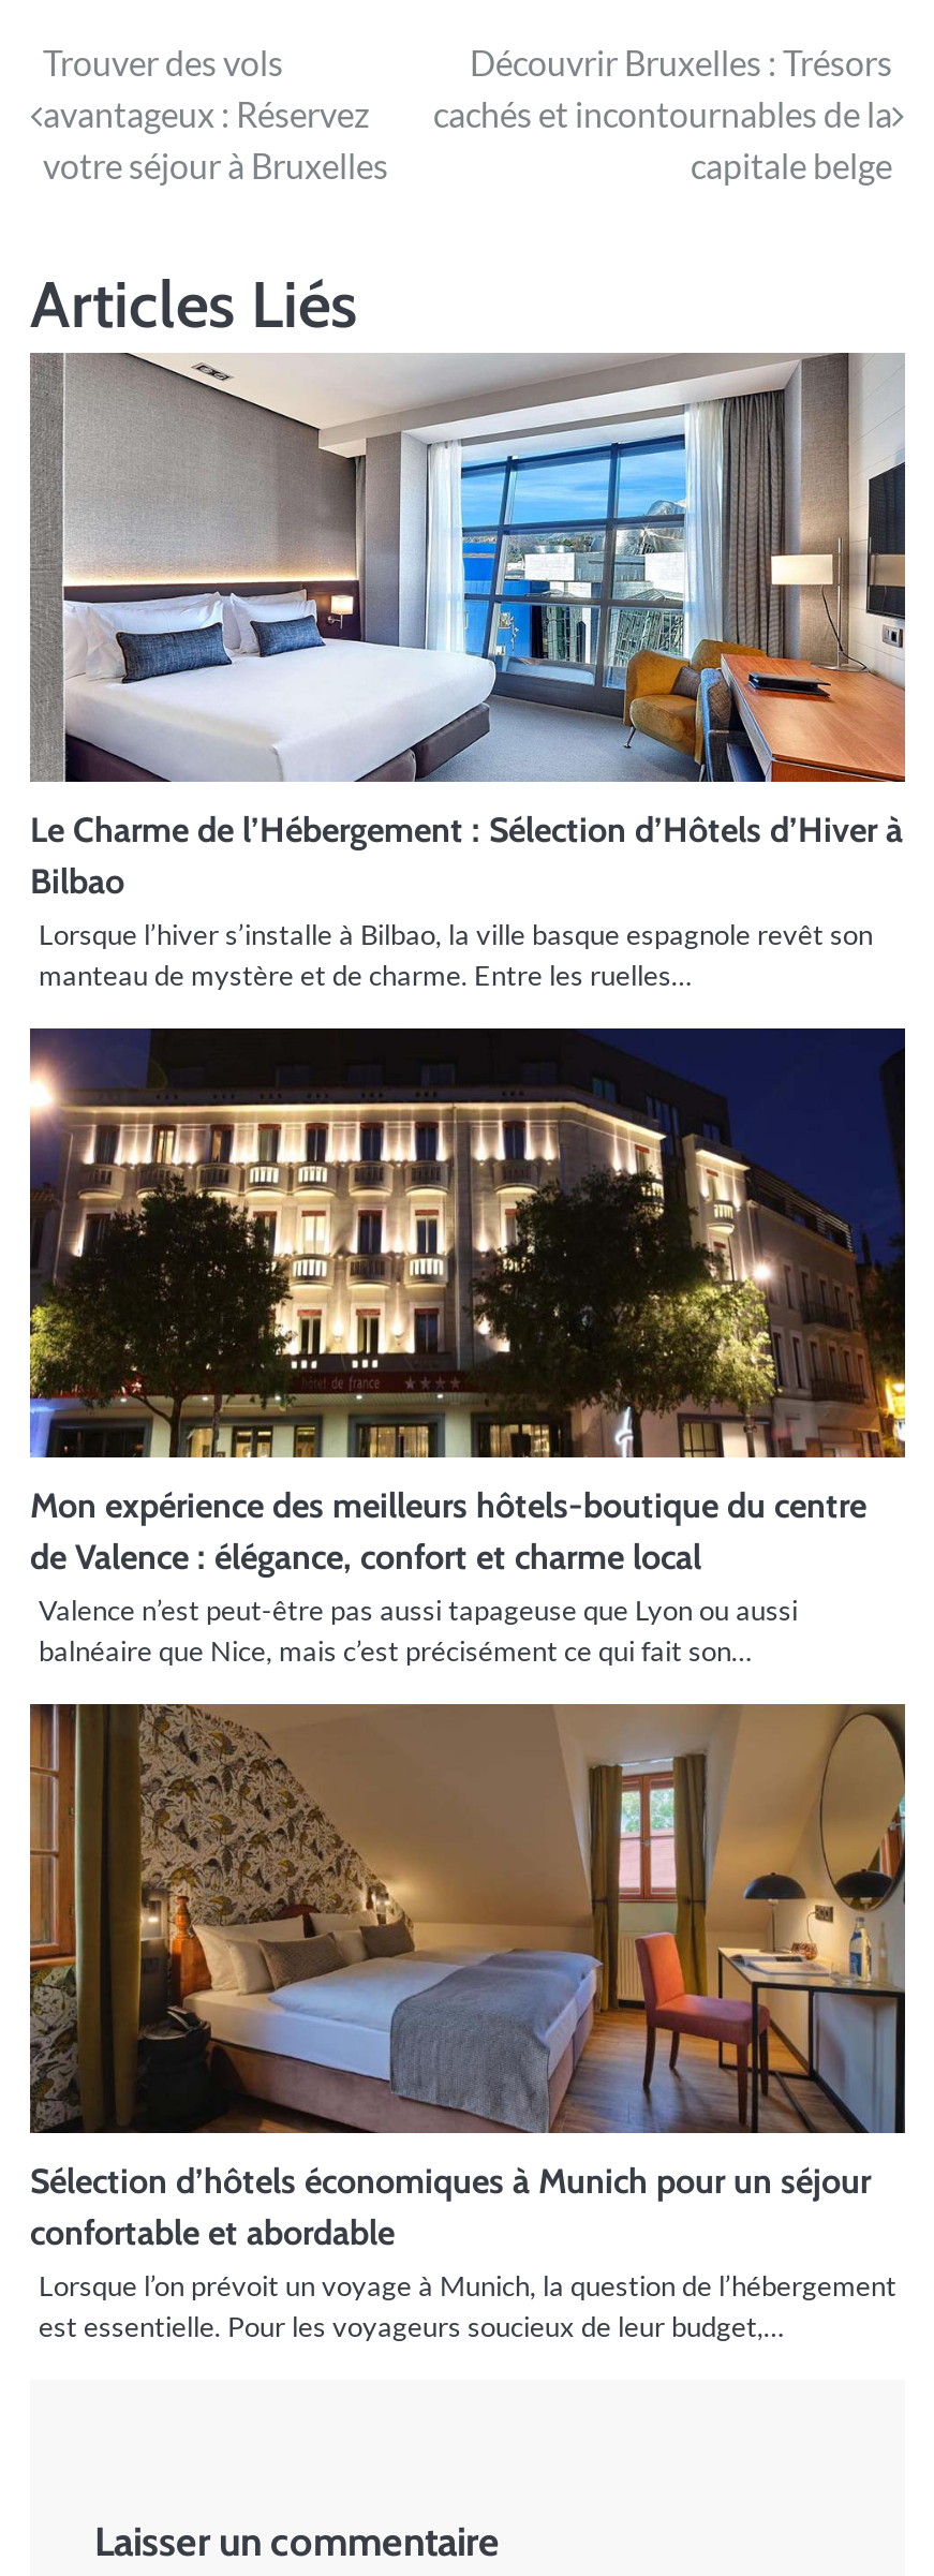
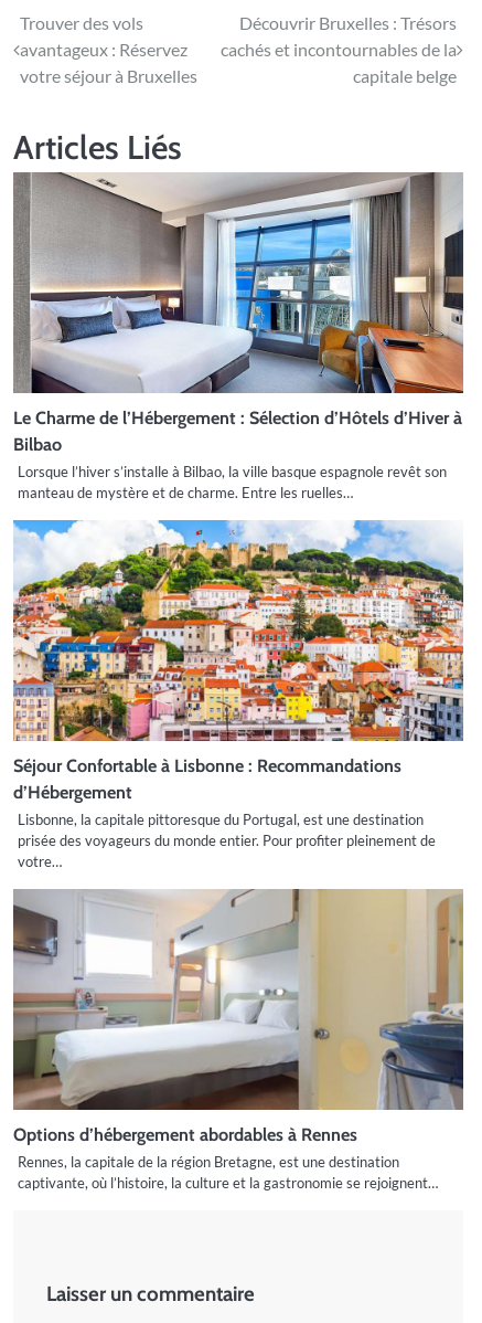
- [image]
- Mon expérience des meilleurs hôtels-boutique du centre
- de Valence : élégance, confort et charme local
- Valence n’est peut-être pas aussi tapageuse que Lyon ou aussi
- balnéaire que Nice, mais c’est précisément ce qui fait son…
+ [image]
+ Séjour Confortable à Lisbonne : Recommandations
+ d’Hébergement
+ Lisbonne, la capitale pittoresque du Portugal, est une destination
+ prisée des voyageurs du monde entier. Pour profiter pleinement de
+ votre…

- [image]
- Sélection d’hôtels économiques à Munich pour un séjour
- confortable et abordable
- Lorsque l’on prévoit un voyage à Munich, la question de l’hébergement
- est essentielle. Pour les voyageurs soucieux de leur budget,…
+ [image]
+ Options d’hébergement abordables à Rennes
+ Rennes, la capitale de la région Bretagne, est une destination
+ captivante, où l’histoire, la culture et la gastronomie se rejoignent…
